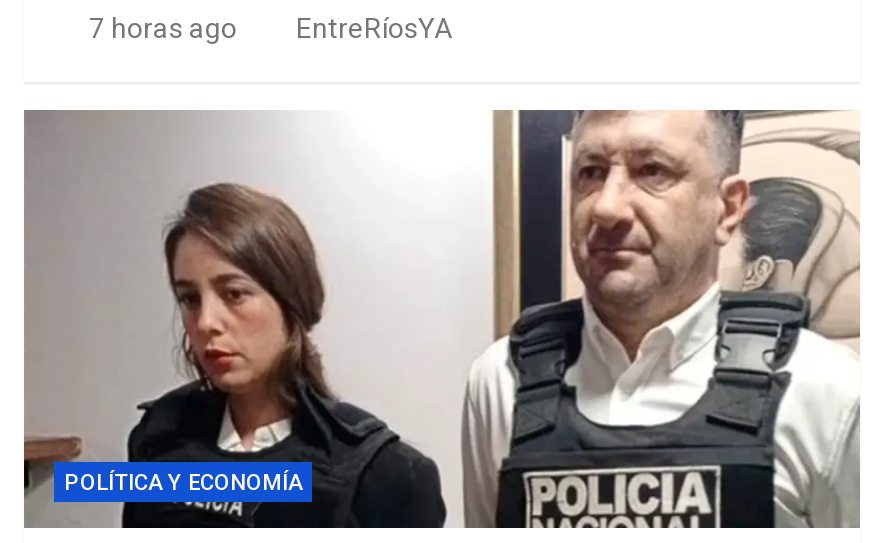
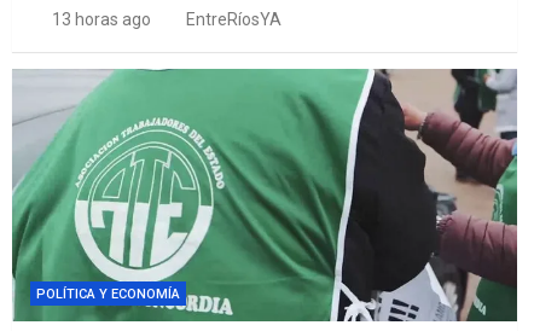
- 7 horas ago EntreRíosYA
+ 13 horas ago EntreRíosYA

- [image]
+ [image]
